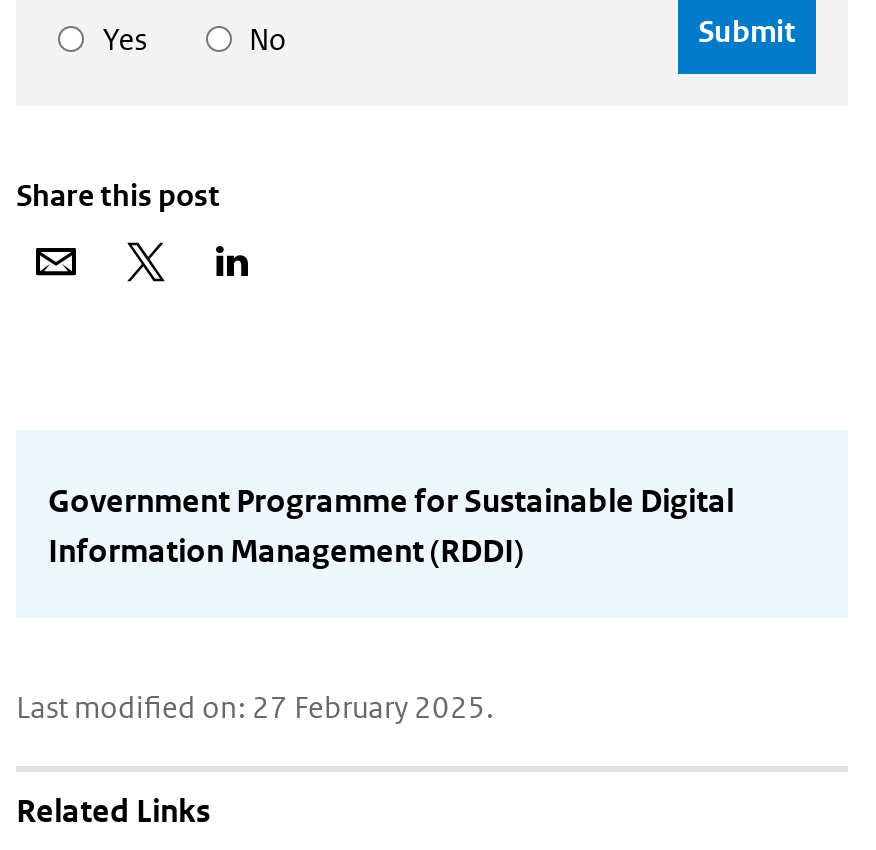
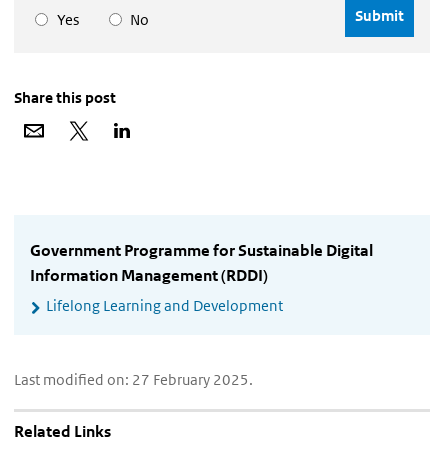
+ Lifelong Learning and Development
